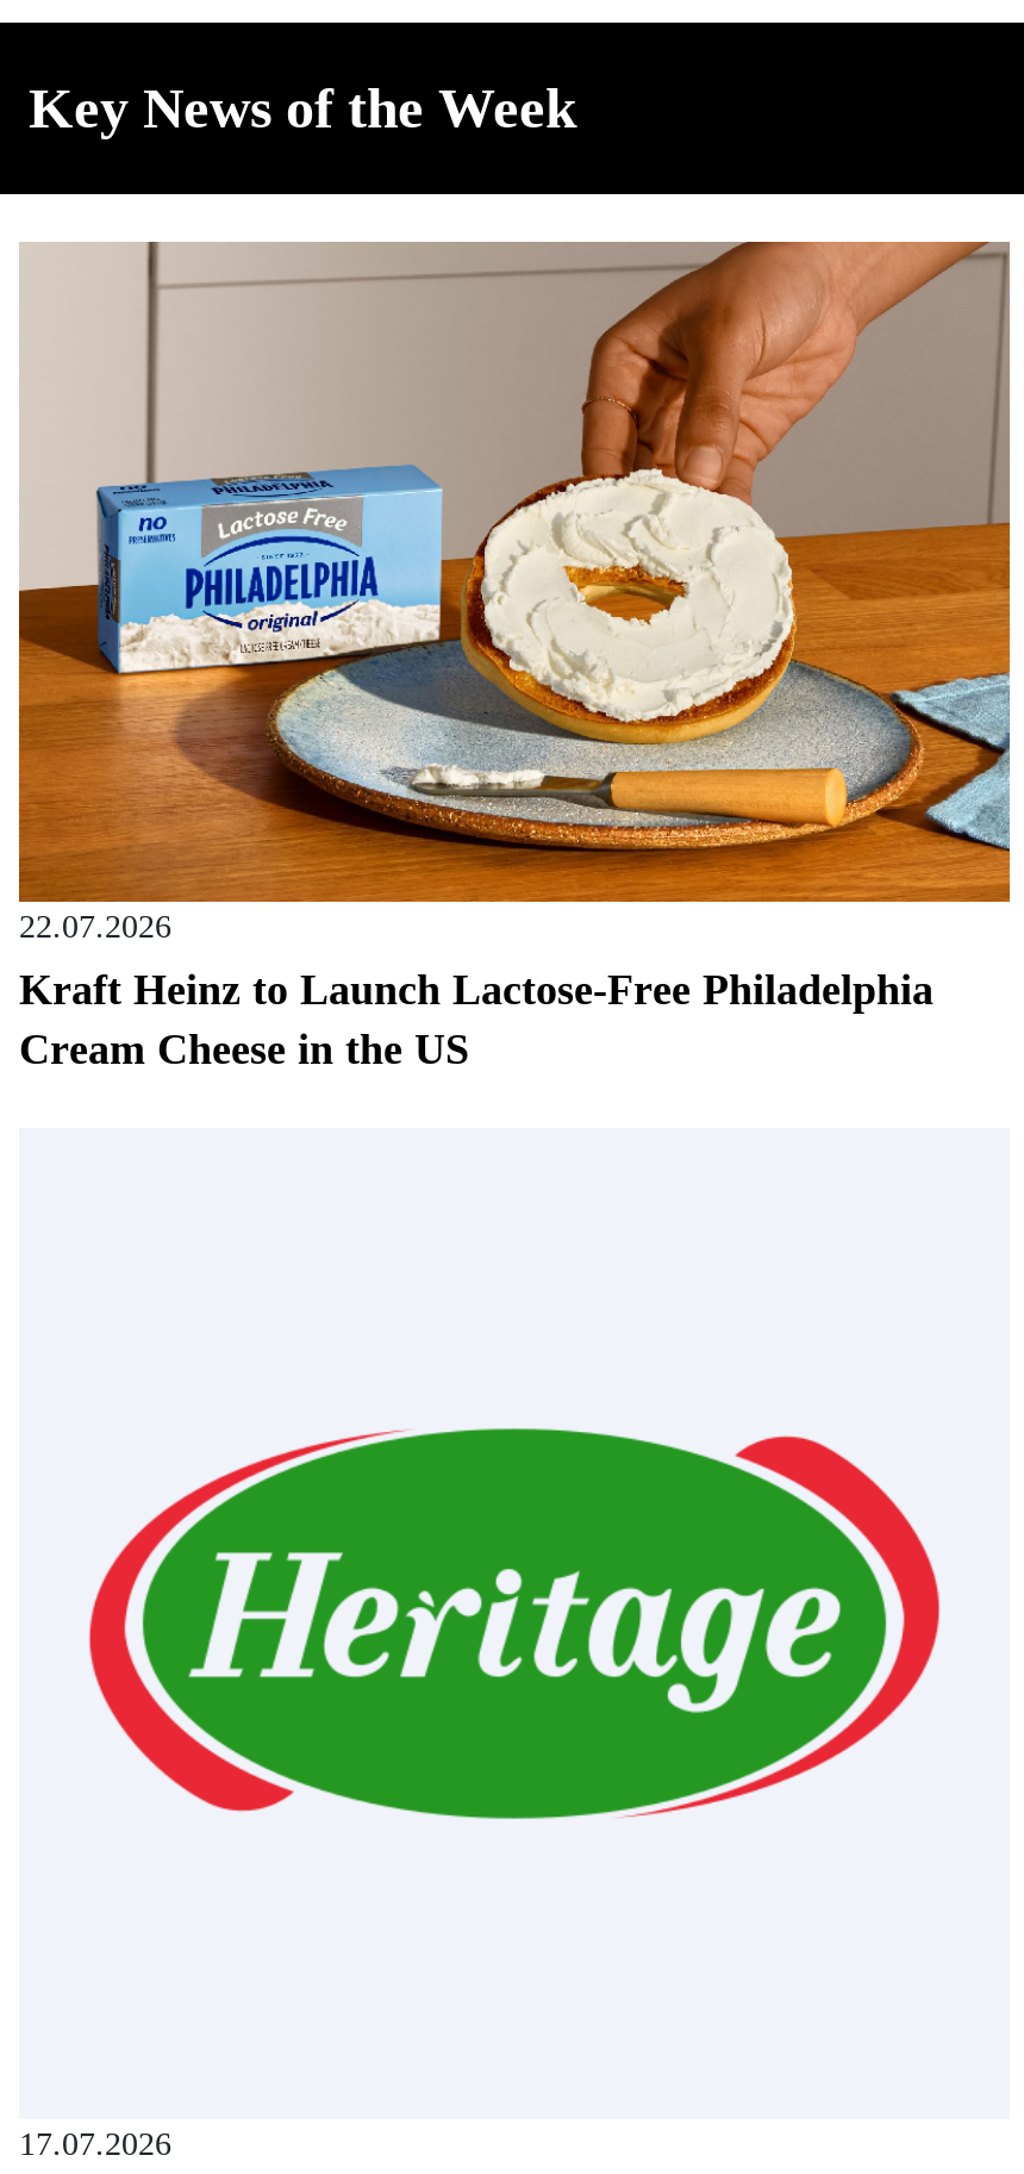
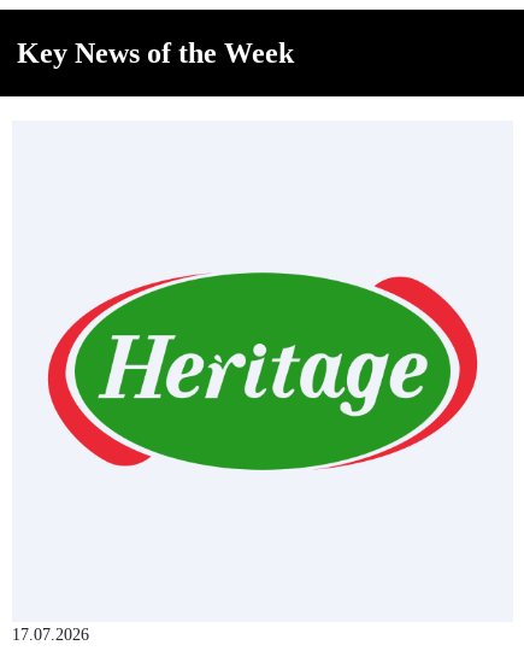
- [image]
- 22.07.2026
- Kraft Heinz to Launch Lactose-Free Philadelphia
- Cream Cheese in the US
